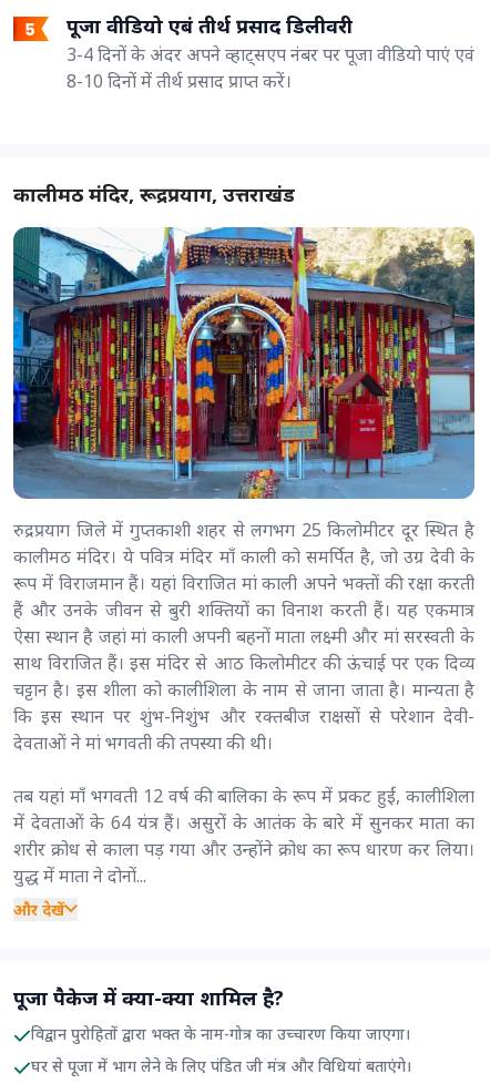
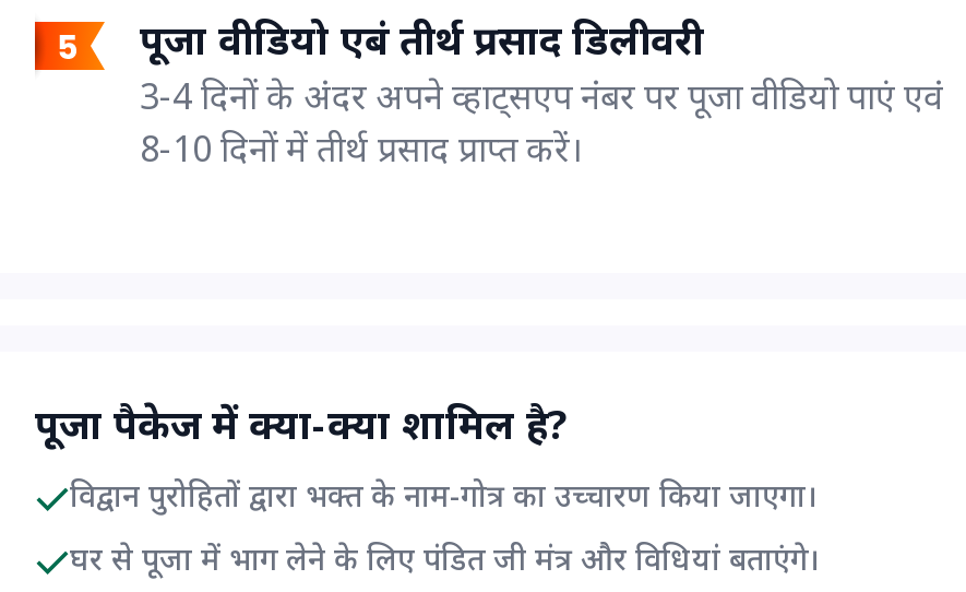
- कालीमठ मंदिर, रूद्रप्रयाग, उत्तराखंड

- [image]
- रुद्रप्रयाग जिले में गुप्तकाशी शहर से लगभग 25 किलोमीटर दूर स्थित है
- कालीमठ मंदिर। ये पवित्र मंदिर माँ काली को समर्पित है, जो उग्र देवी के
- रूप में विराजमान हैं। यहां विराजित मां काली अपने भक्तों की रक्षा करती
- हैं और उनके जीवन से बुरी शक्तियों का विनाश करती हैं। यह एकमात्र
- ऐसा स्थान है जहां मां काली अपनी बहनों माता लक्ष्मी और मां सरस्वती के
- साथ विराजित हैं। इस मंदिर से आठ किलोमीटर की ऊंचाई पर एक दिव्य
- चट्टान है। इस शीला को कालीशिला के नाम से जाना जाता है। मान्यता है
- कि इस स्थान पर शुंभ-निशुंभ और रक्तबीज राक्षसों से परेशान देवी-
- देवताओं ने मां भगवती की तपस्या की थी।
- तब यहां माँ भगवती 12 वर्ष की बालिका के रूप में प्रकट हुईं, कालीशिला
- में देवताओं के 64 यंत्र हैं। असुरों के आतंक के बारे में सुनकर माता का
- शरीर क्रोध से काला पड़ गया और उन्होंने क्रोध का रूप धारण कर लिया।
- युद्ध में माता ने दोनों...
- और देखें
